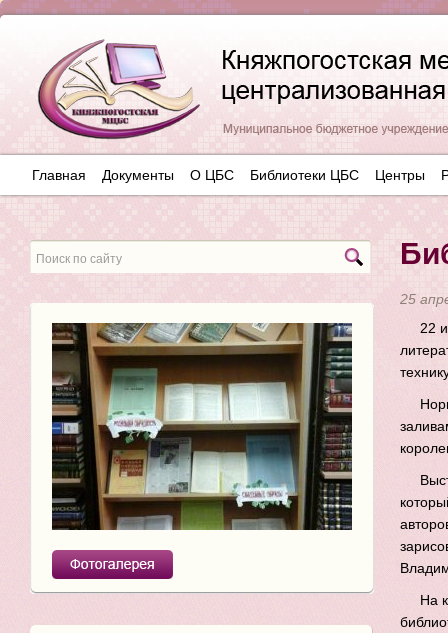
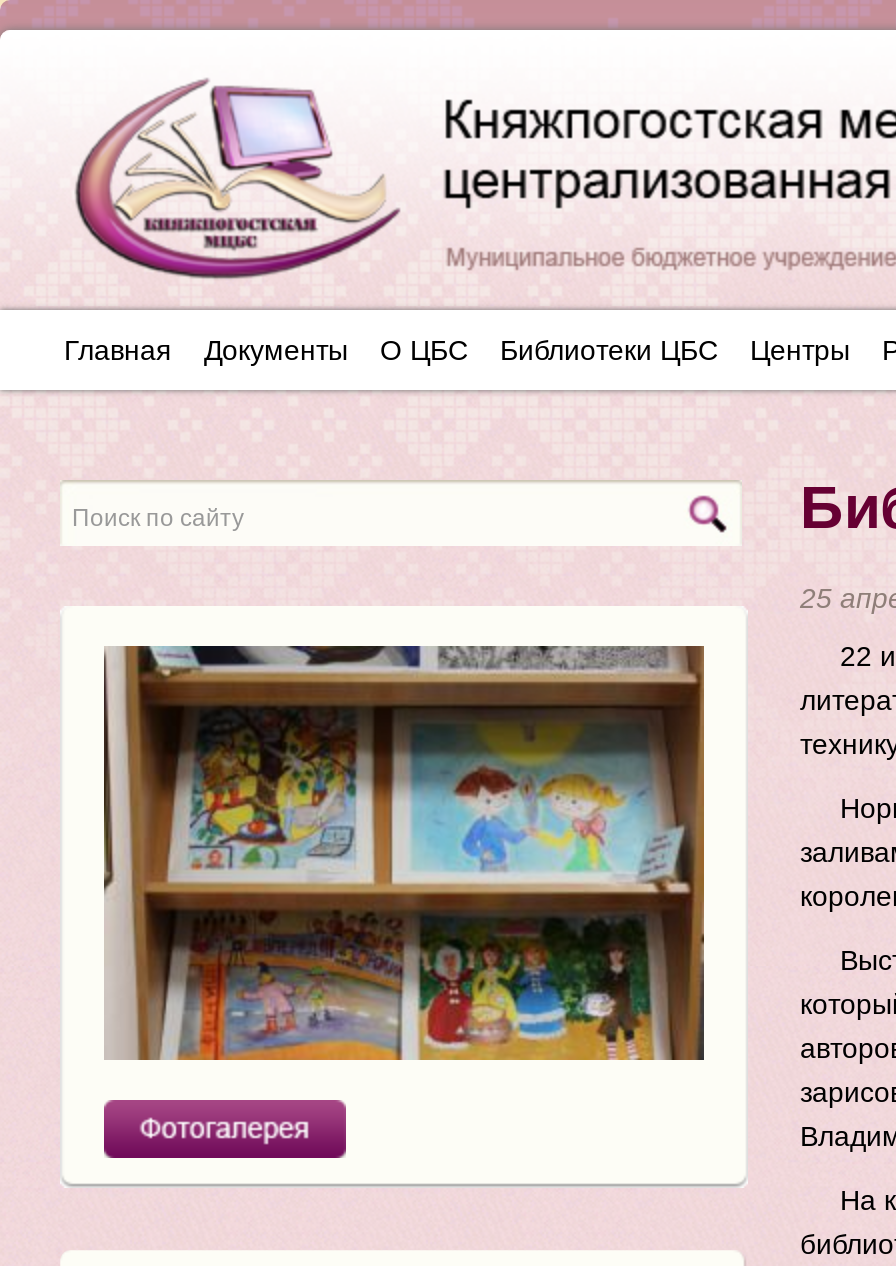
- [image]
+ [image]
